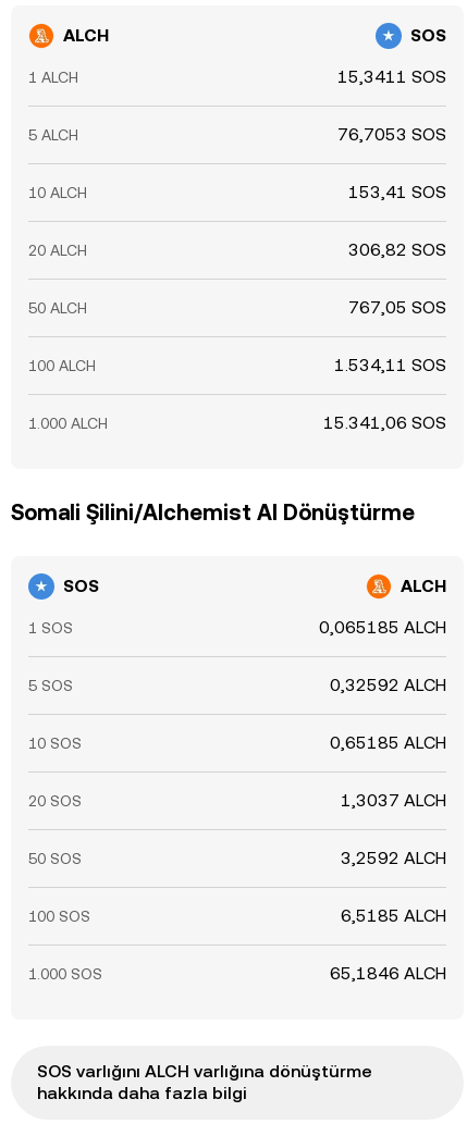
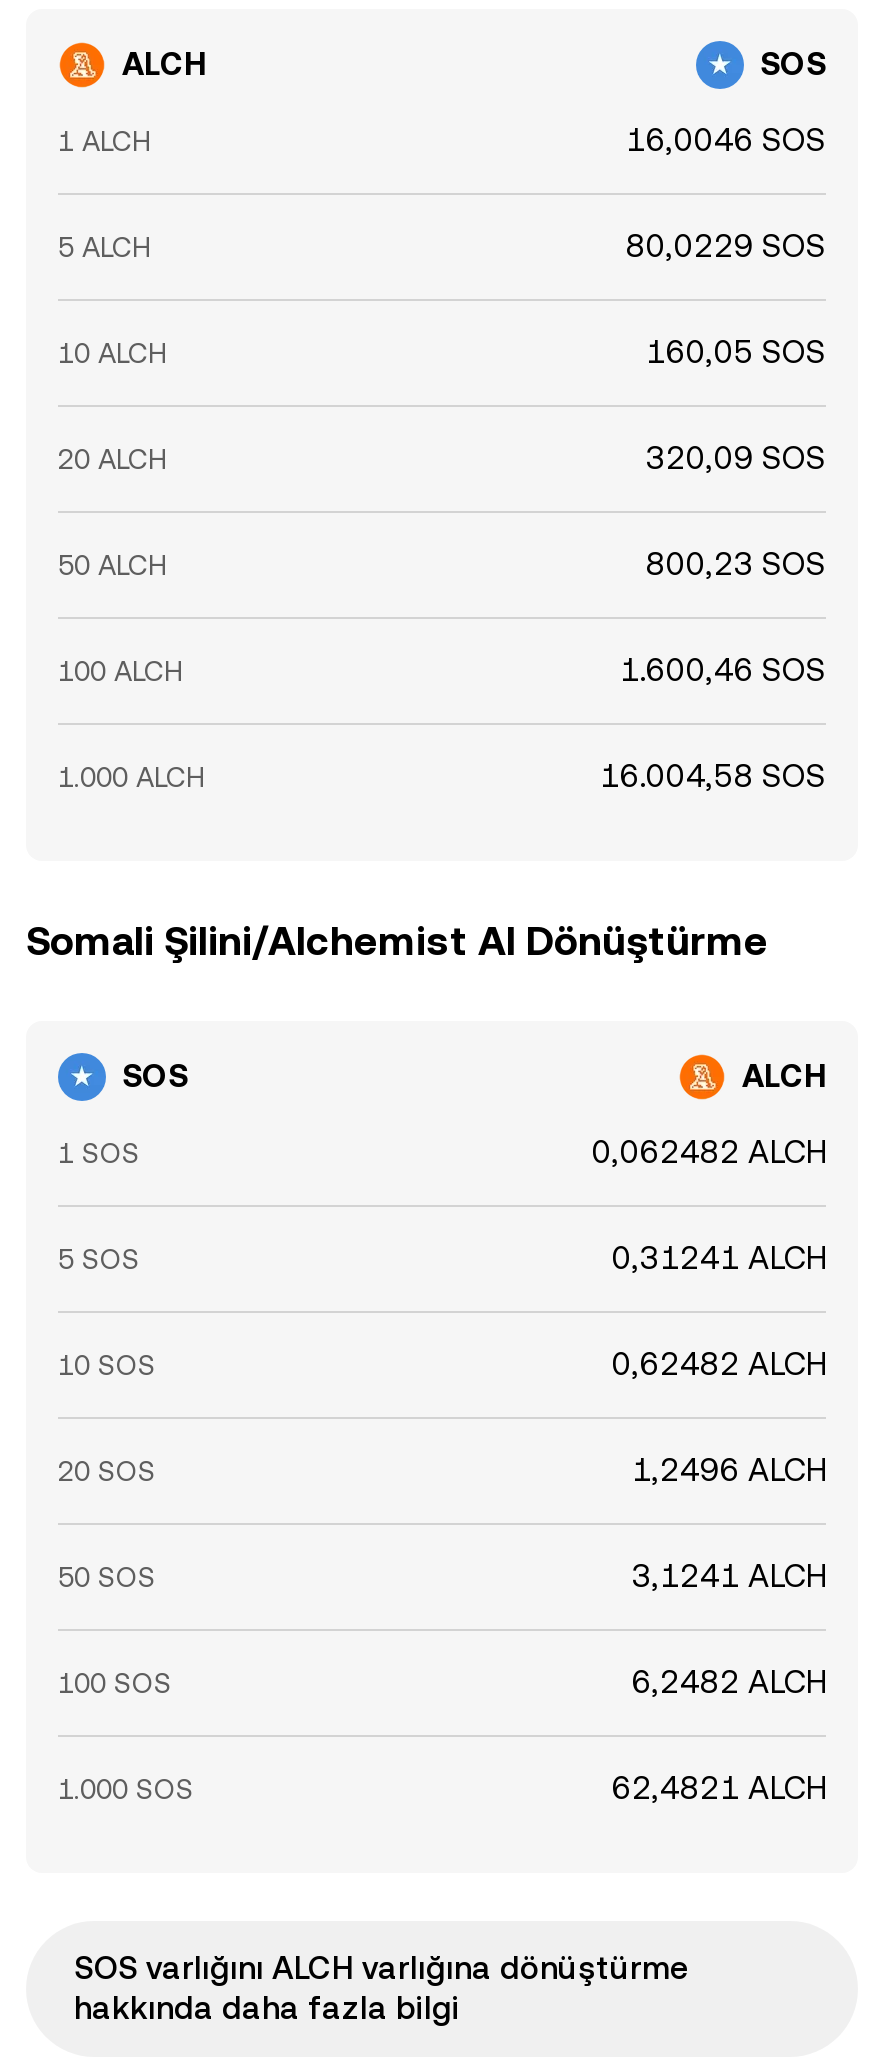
- 15,3411 SOS
+ 16,0046 SOS

- 76,7053 SOS
+ 80,0229 SOS

- 153,41 SOS
+ 160,05 SOS

- 306,82 SOS
+ 320,09 SOS

- 767,05 SOS
+ 800,23 SOS

- 1.534,11 SOS
+ 1.600,46 SOS

- 15.341,06 SOS
+ 16.004,58 SOS

- 0,065185 ALCH
+ 0,062482 ALCH

- 0,32592 ALCH
+ 0,31241 ALCH

- 0,65185 ALCH
+ 0,62482 ALCH

- 1,3037 ALCH
+ 1,2496 ALCH

- 3,2592 ALCH
+ 3,1241 ALCH

- 6,5185 ALCH
+ 6,2482 ALCH

- 65,1846 ALCH
+ 62,4821 ALCH
